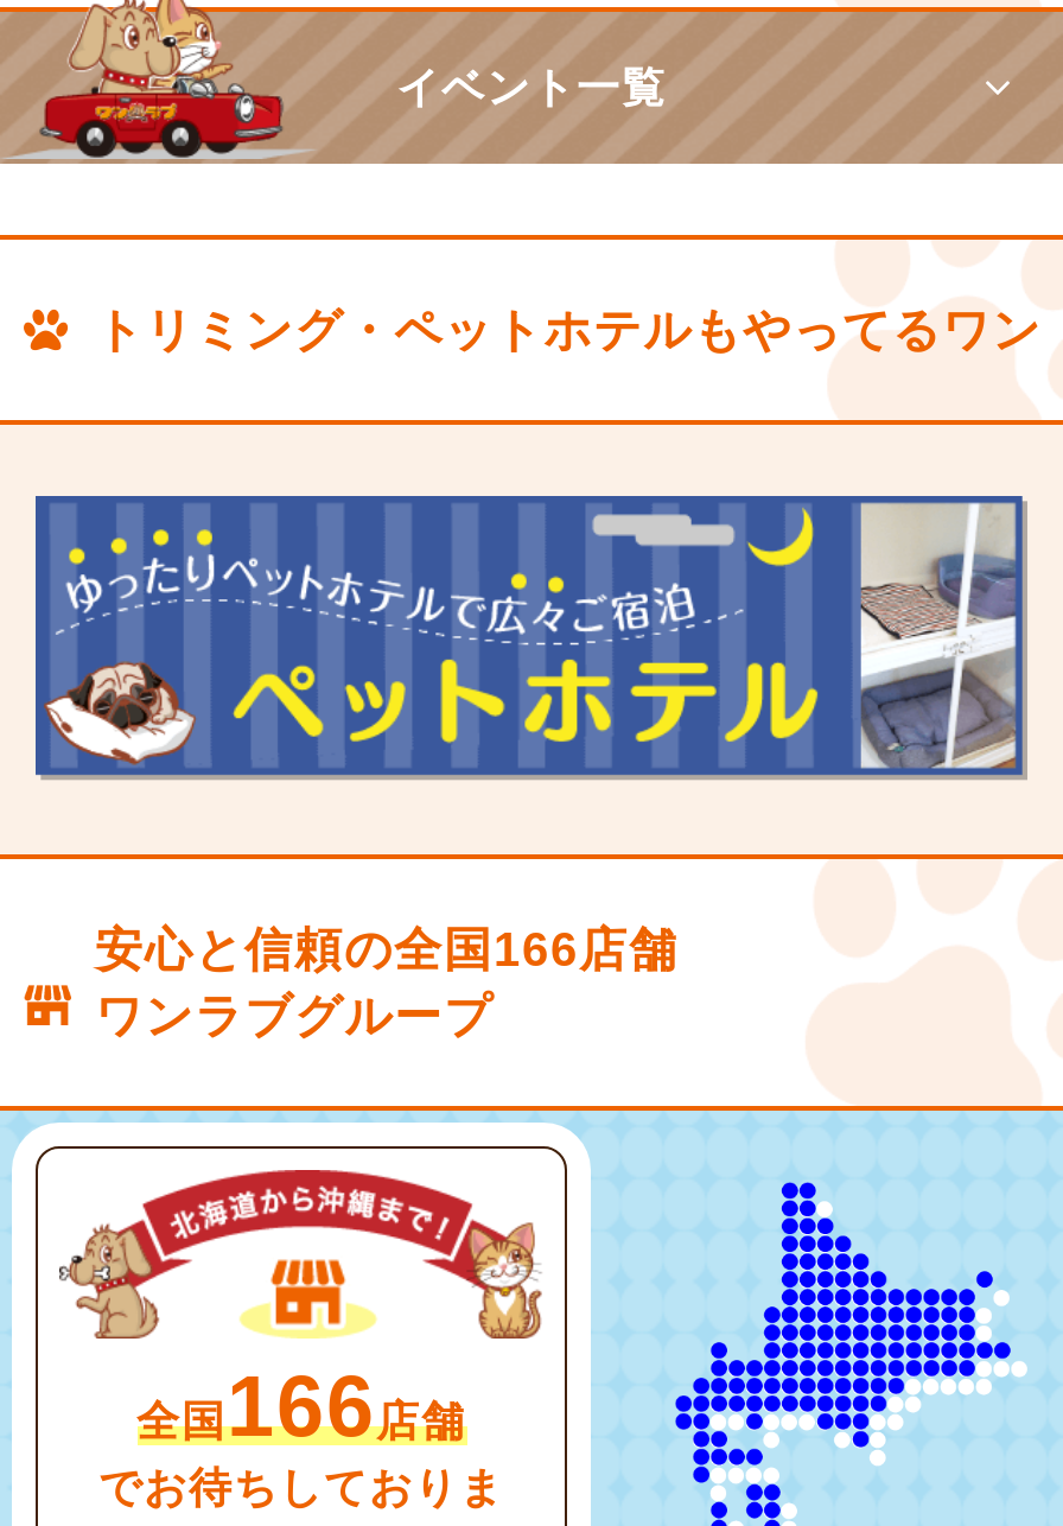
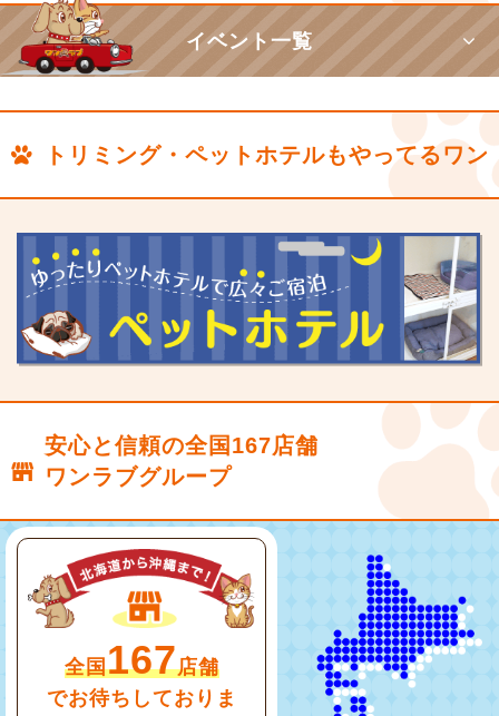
- 安心と信頼の全国166店舗
+ 安心と信頼の全国167店舗

- 全国166店舗
+ 全国167店舗
